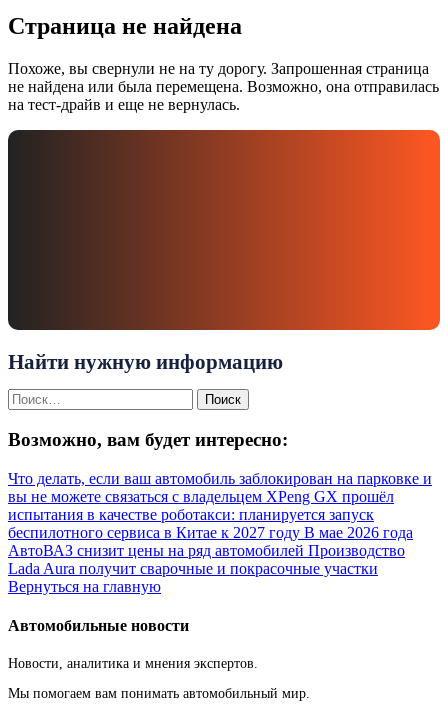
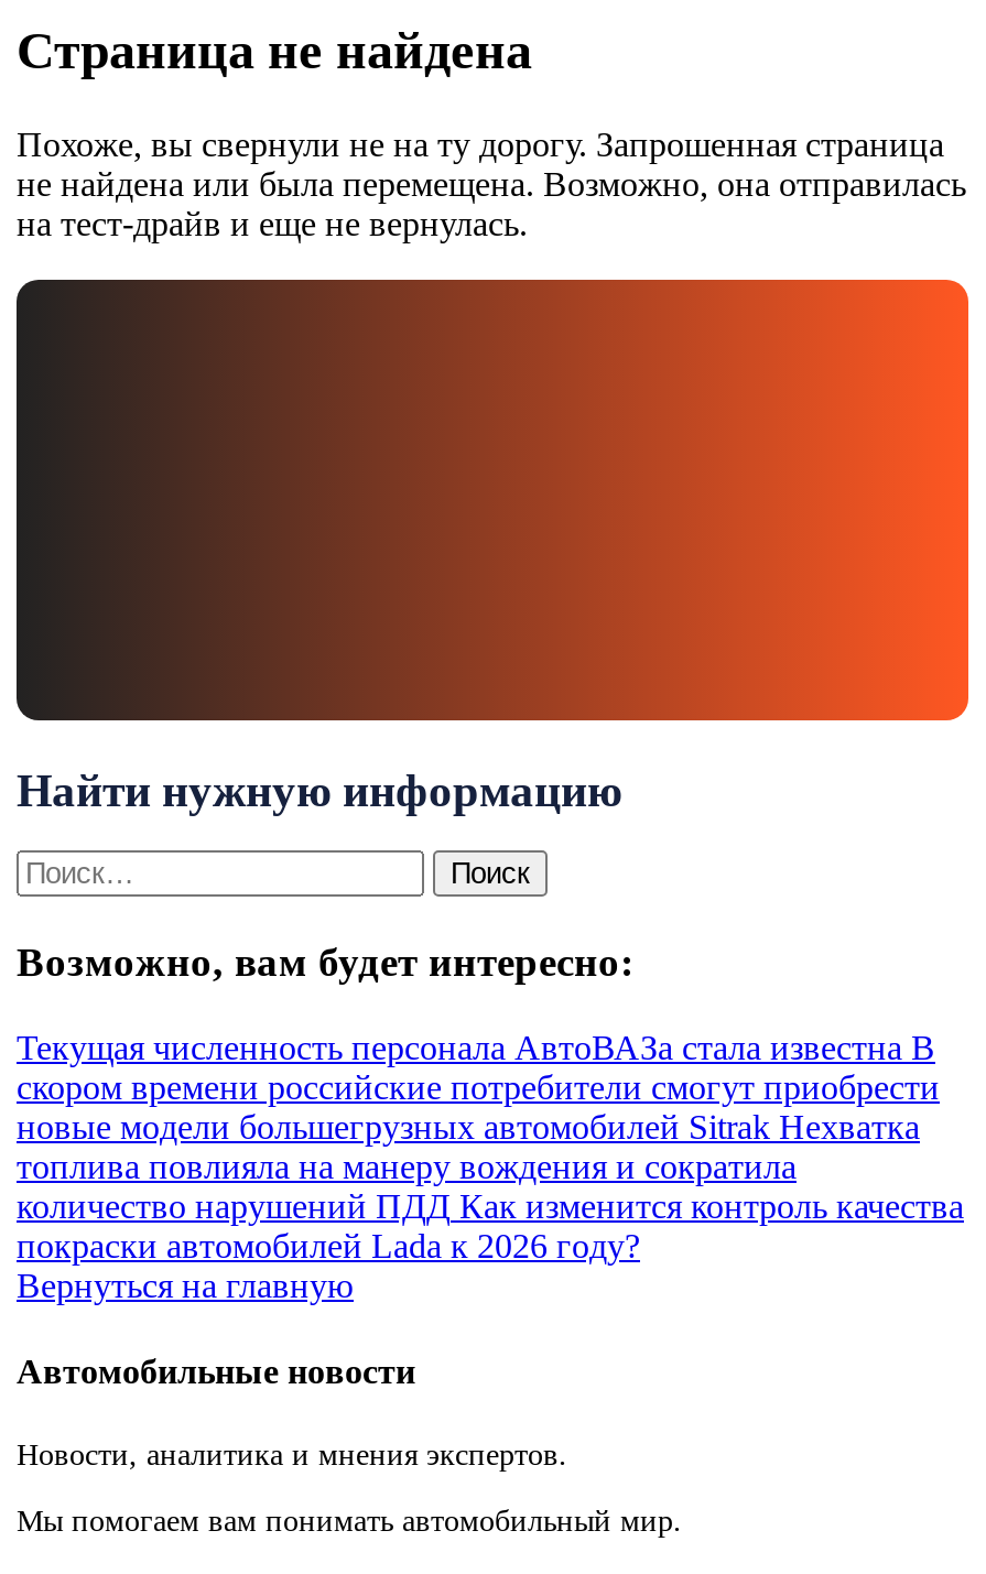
- Что делать, если ваш автомобиль заблокирован на парковке и
- вы не можете связаться с владельцем XPeng GX прошёл
- испытания в качестве роботакси: планируется запуск
- беспилотного сервиса в Китае к 2027 году В мае 2026 года
- АвтоВАЗ снизит цены на ряд автомобилей Производство
- Lada Aura получит сварочные и покрасочные участки
+ Текущая численность персонала АвтоВАЗа стала известна В
+ скором времени российские потребители смогут приобрести
+ новые модели большегрузных автомобилей Sitrak Нехватка
+ топлива повлияла на манеру вождения и сократила
+ количество нарушений ПДД Как изменится контроль качества
+ покраски автомобилей Lada к 2026 году?
